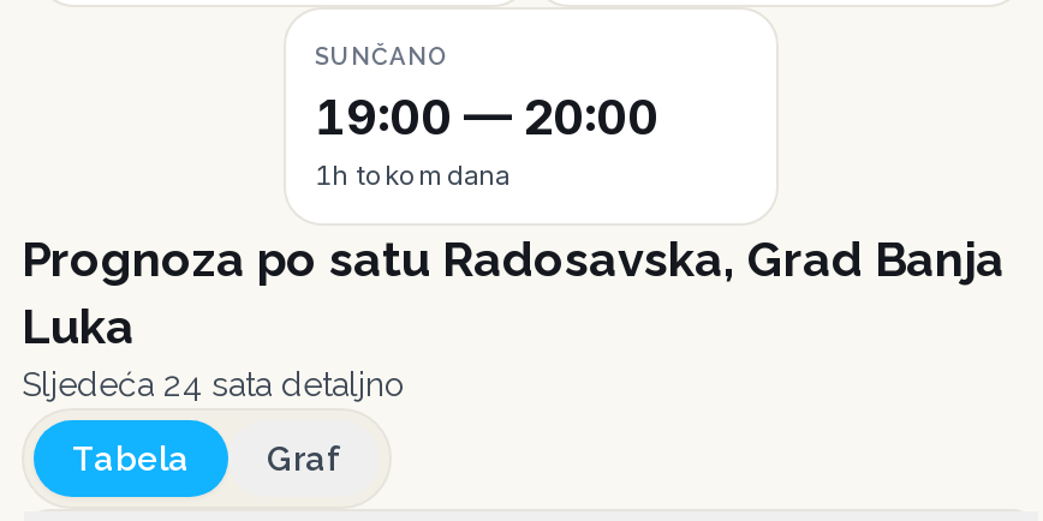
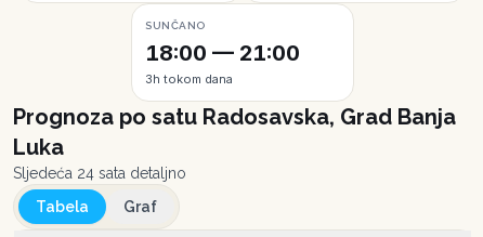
- 19:00 — 20:00
+ 18:00 — 21:00

- 1h tokom dana
+ 3h tokom dana
